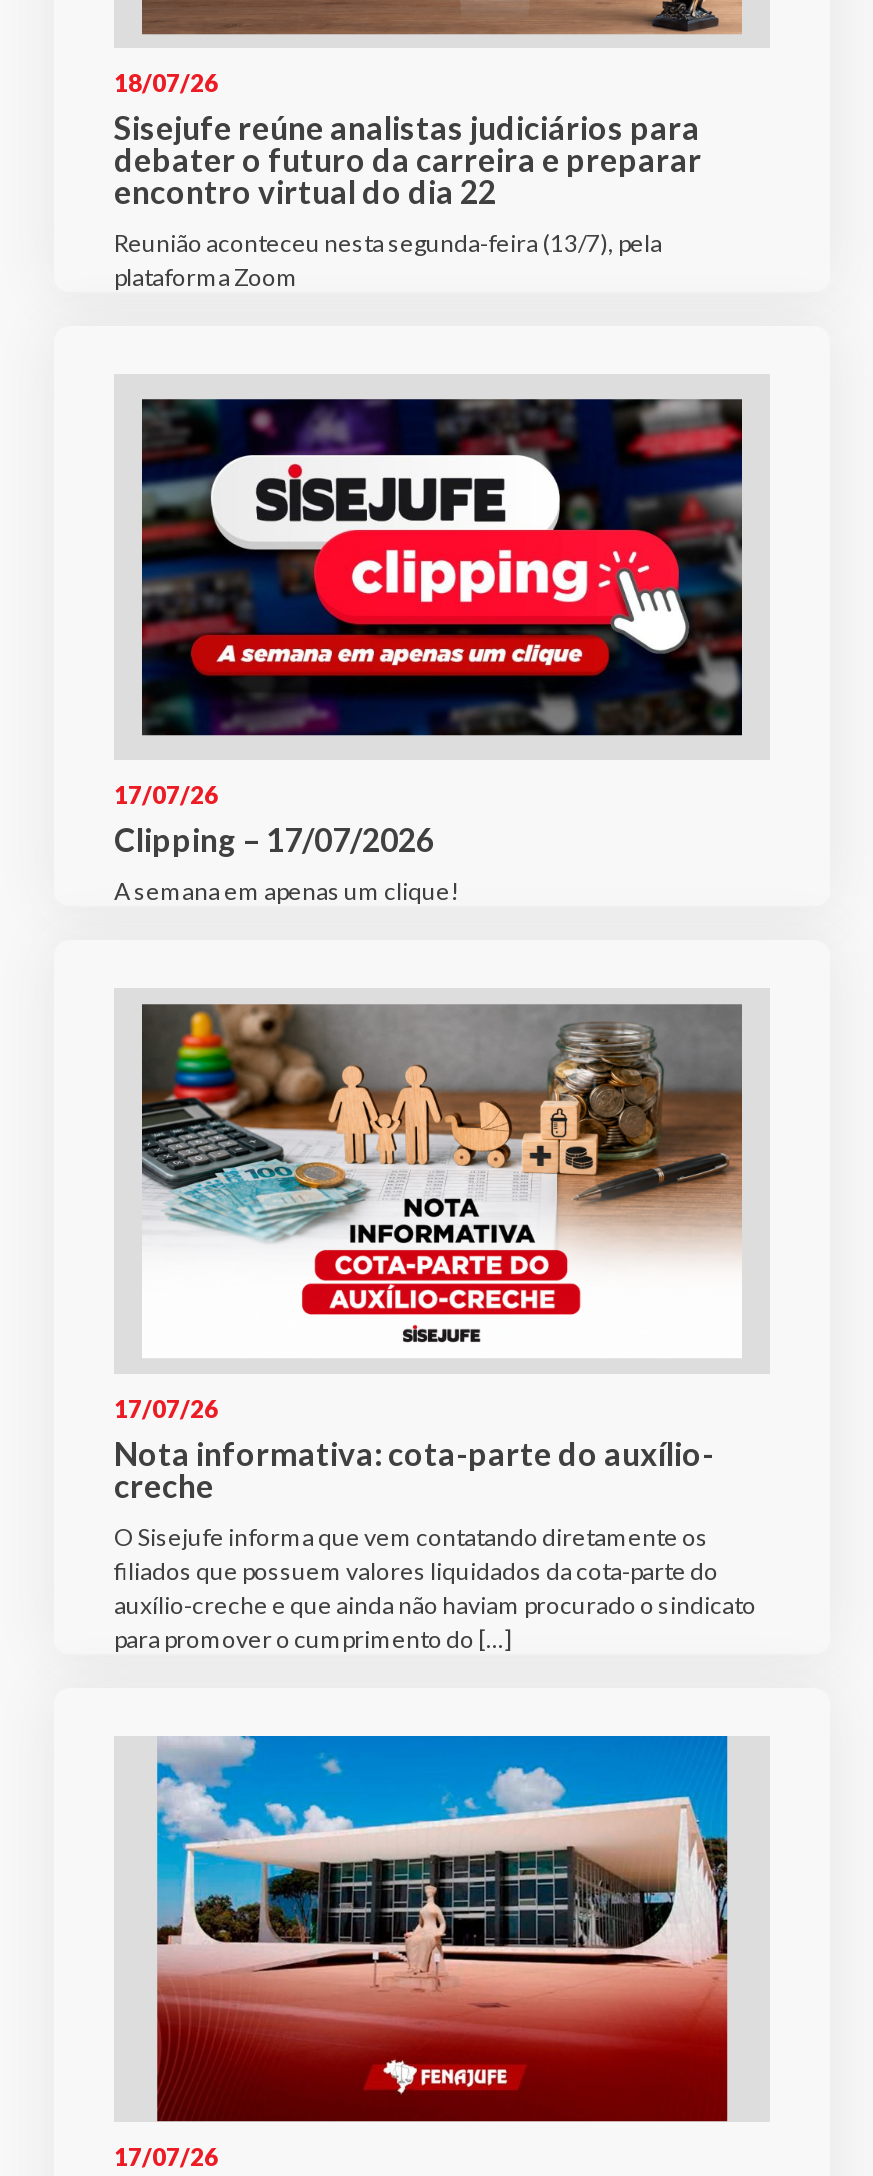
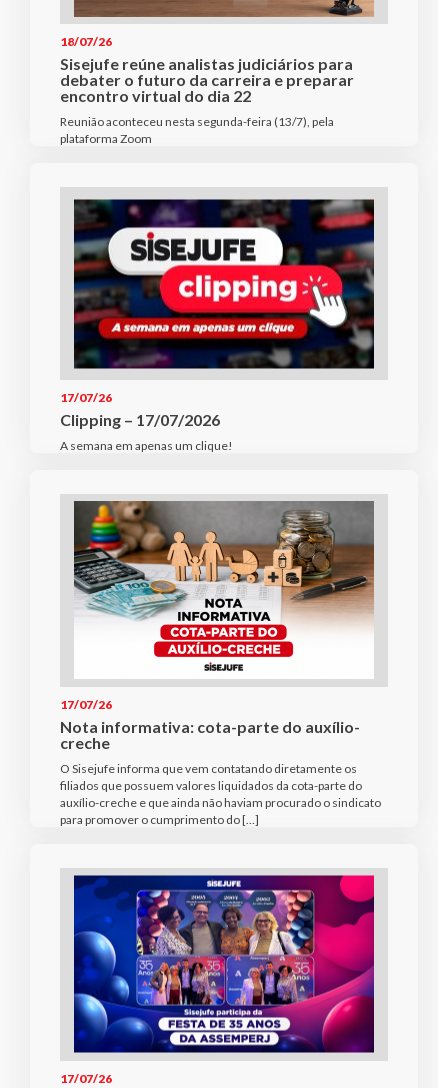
- [image]
+ [image]
